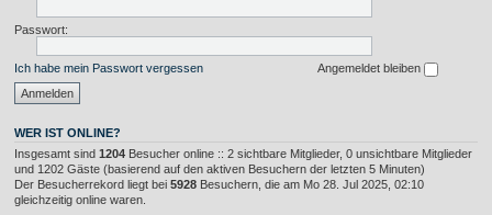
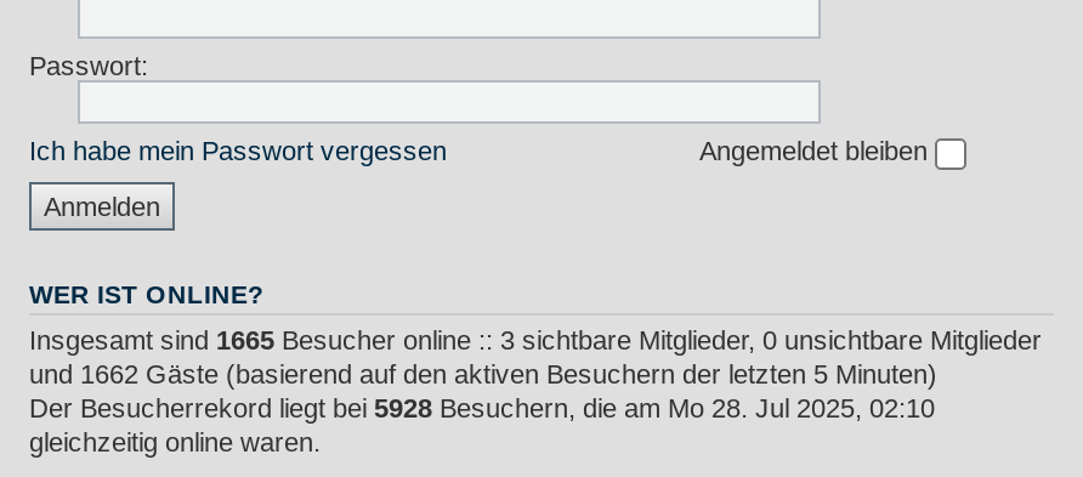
- Insgesamt sind 1204 Besucher online :: 2 sichtbare Mitglieder, 0 unsichtbare Mitglieder
+ Insgesamt sind 1665 Besucher online :: 3 sichtbare Mitglieder, 0 unsichtbare Mitglieder

- und 1202 Gäste (basierend auf den aktiven Besuchern der letzten 5 Minuten)
+ und 1662 Gäste (basierend auf den aktiven Besuchern der letzten 5 Minuten)
